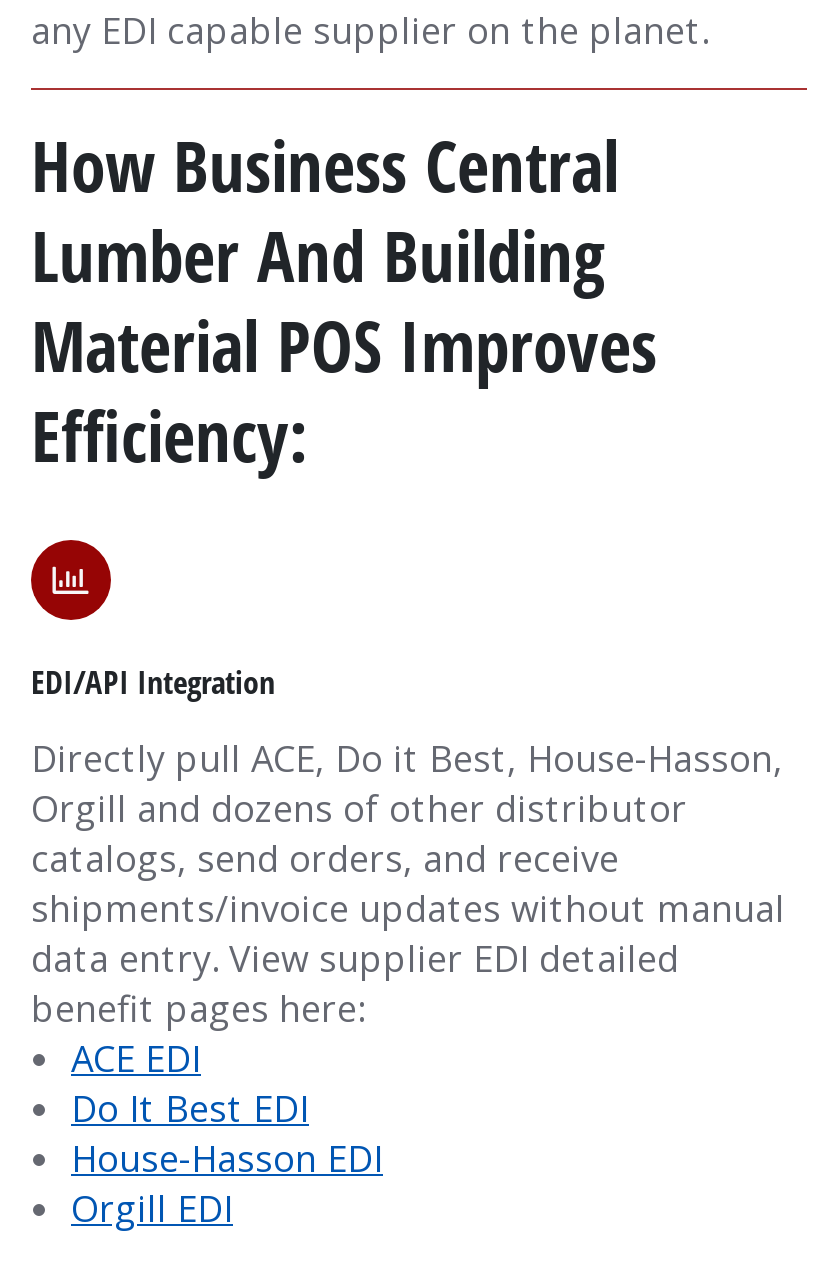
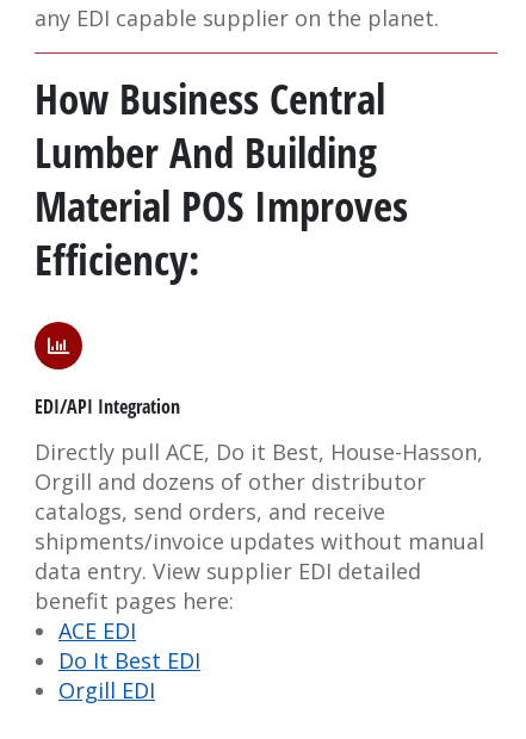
- House-Hasson EDI
